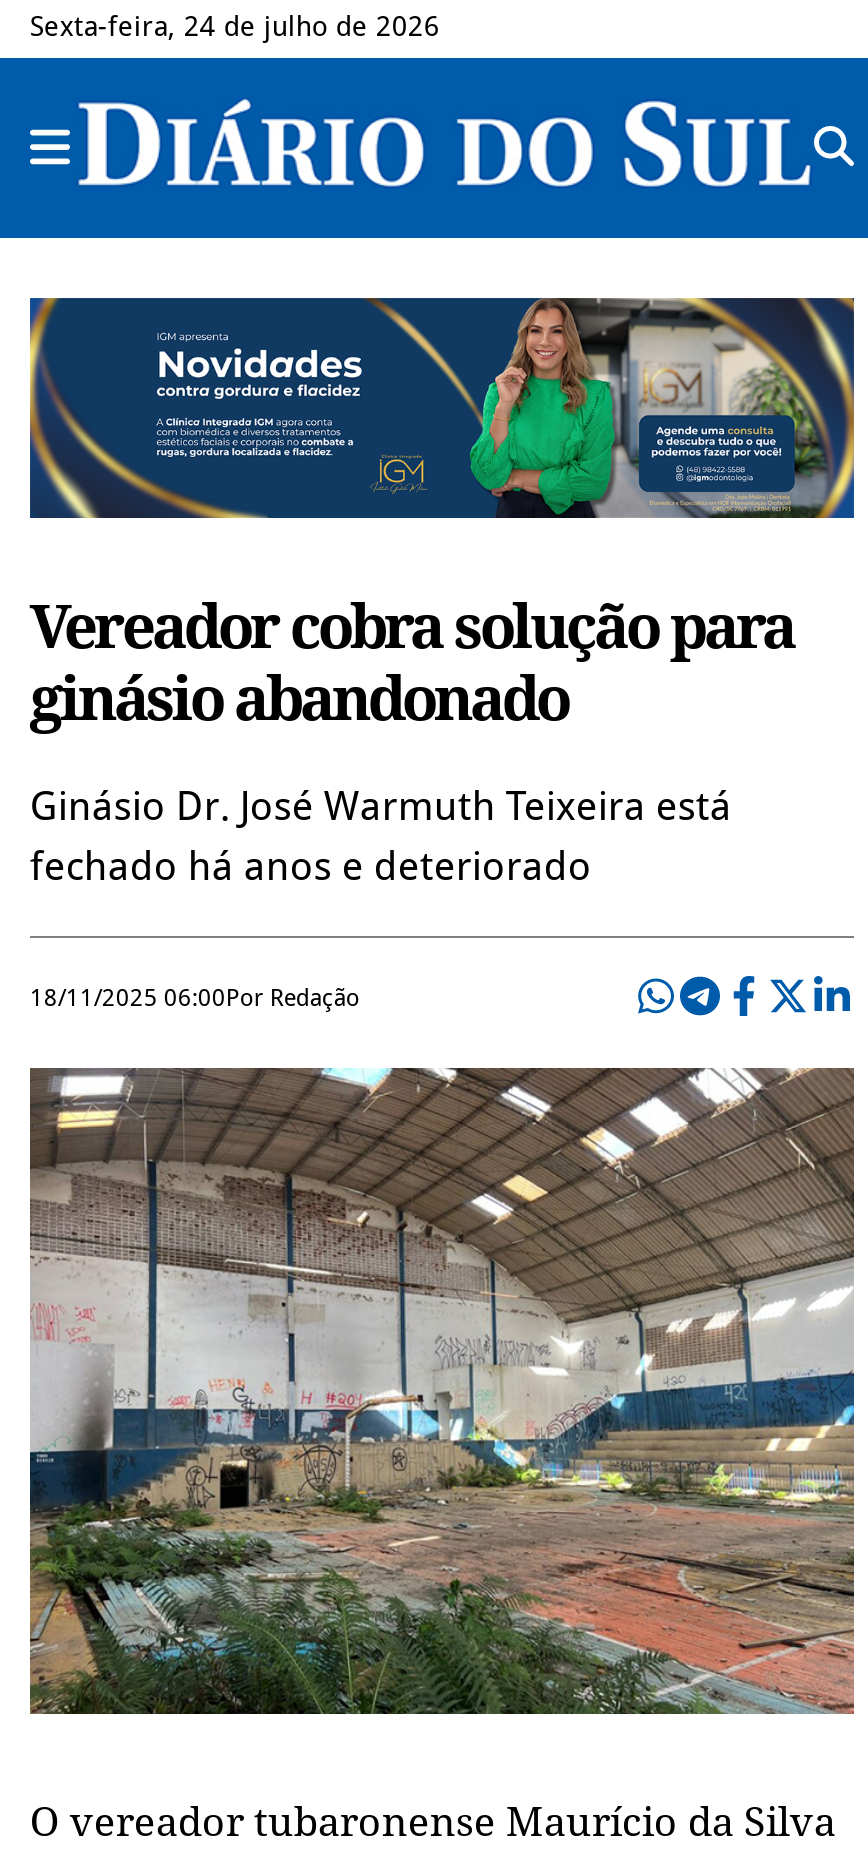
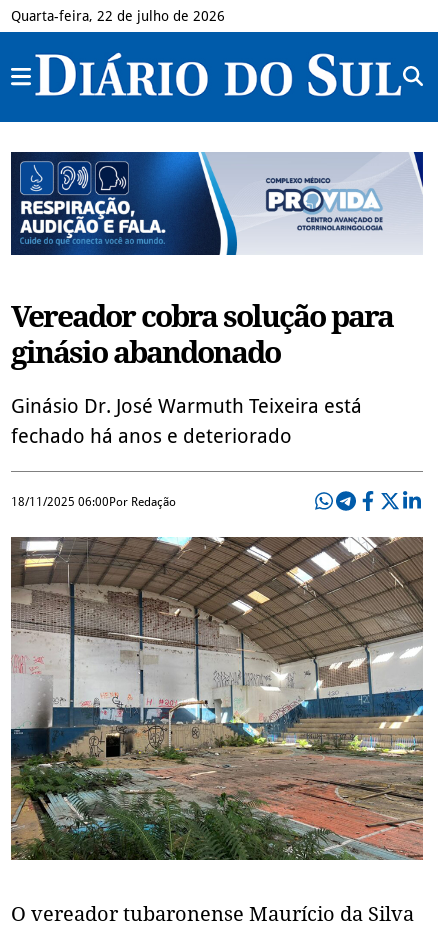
- Sexta-feira, 24 de julho de 2026
+ Quarta-feira, 22 de julho de 2026

- [image]
+ [image]
